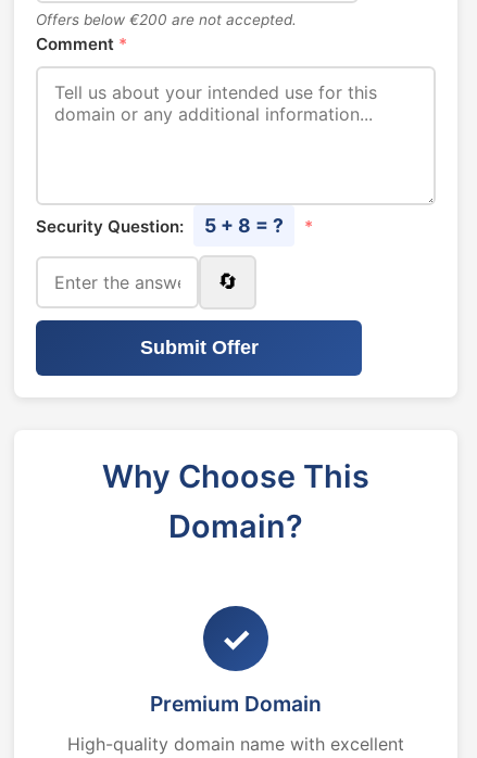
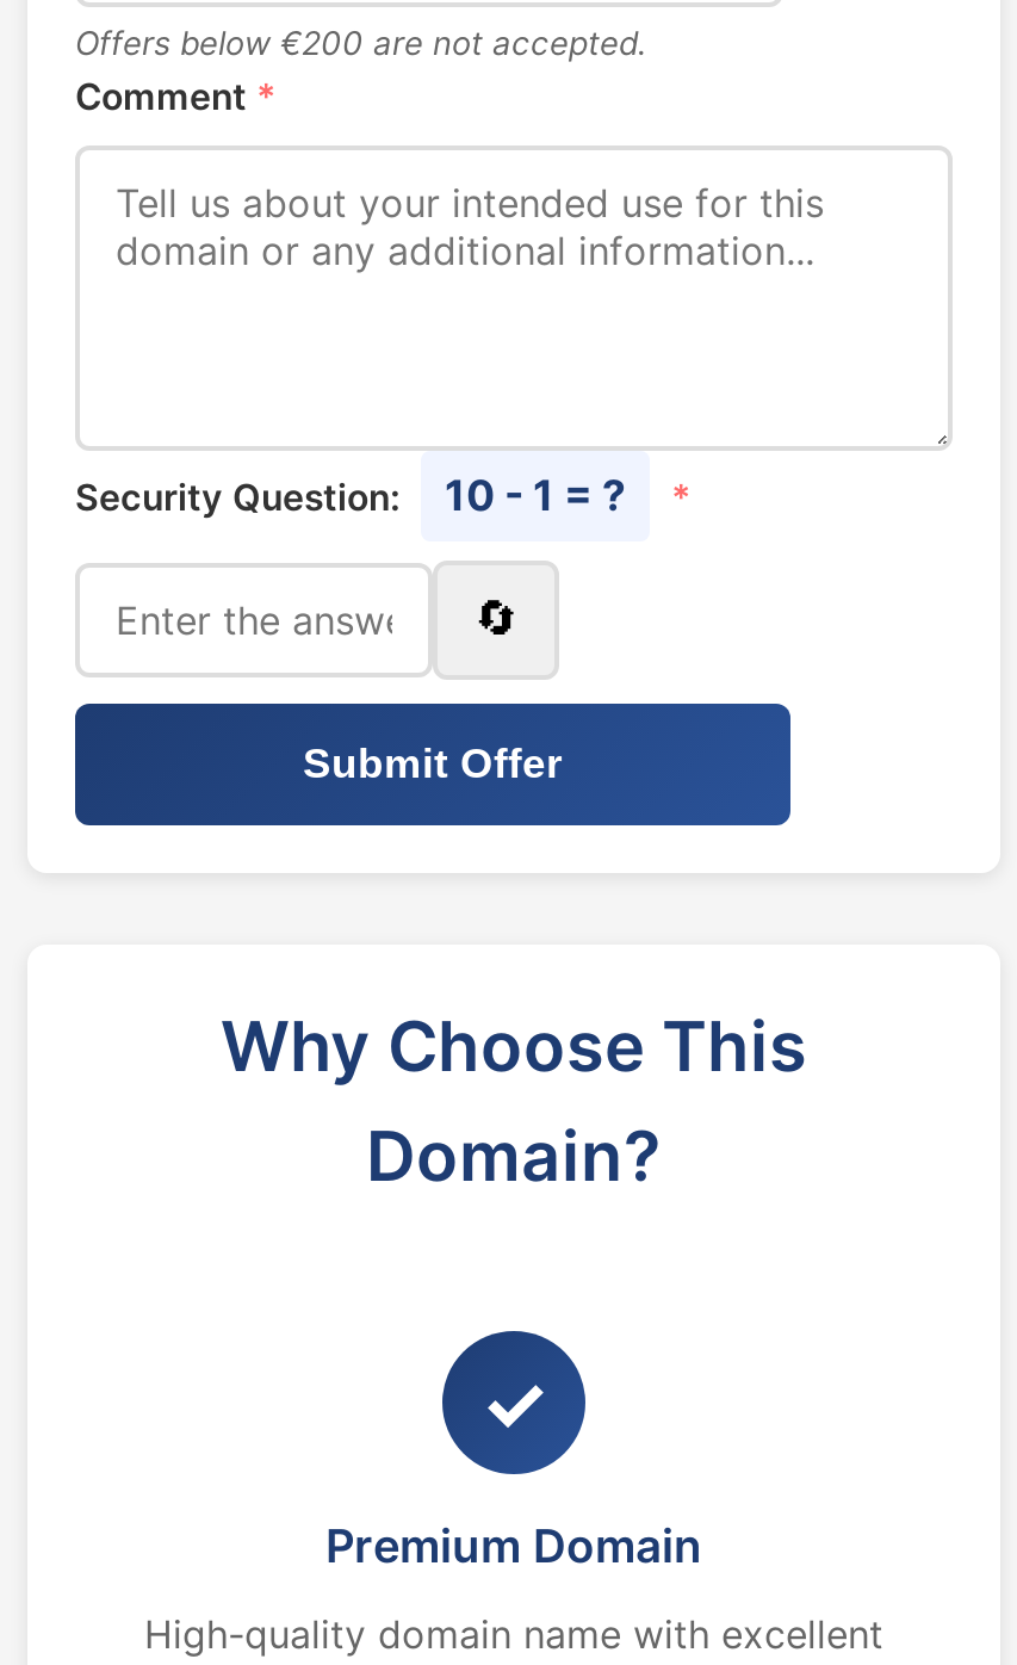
- 5 + 8 = ?
+ 10 - 1 = ?
